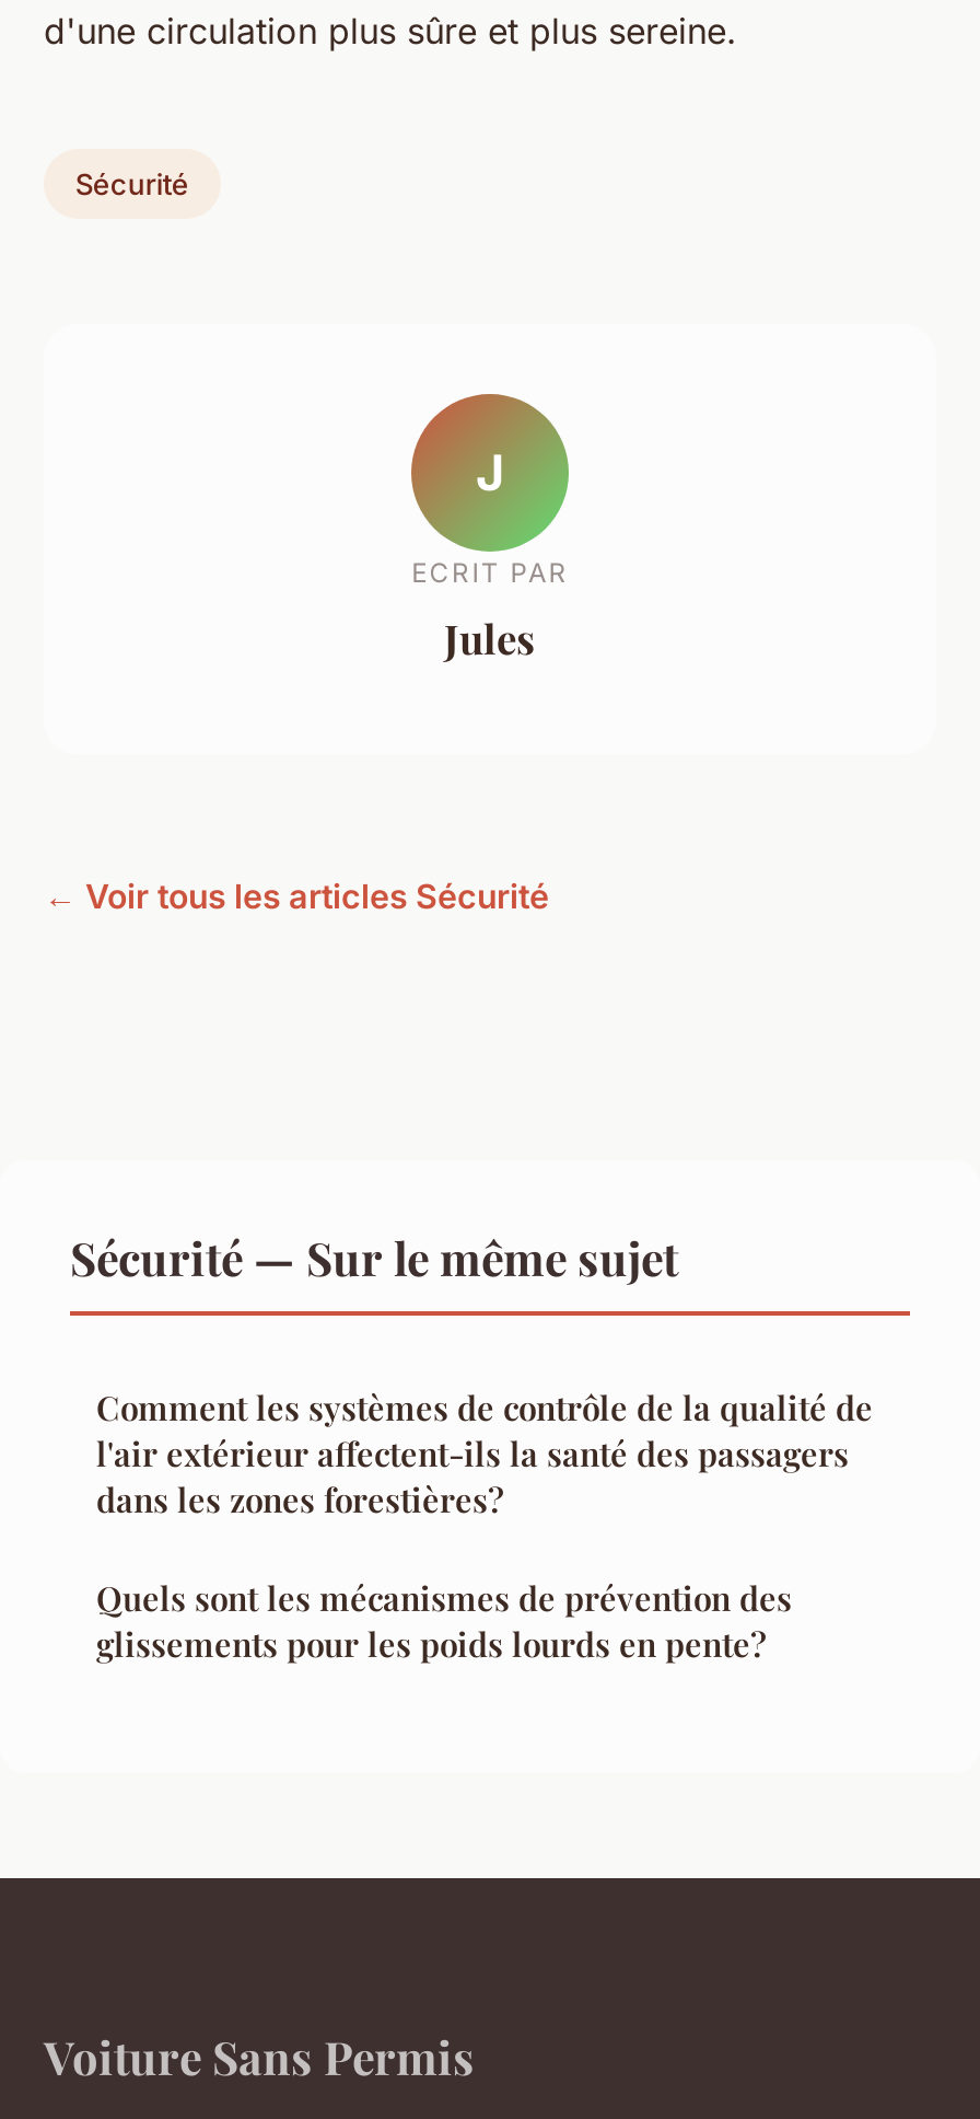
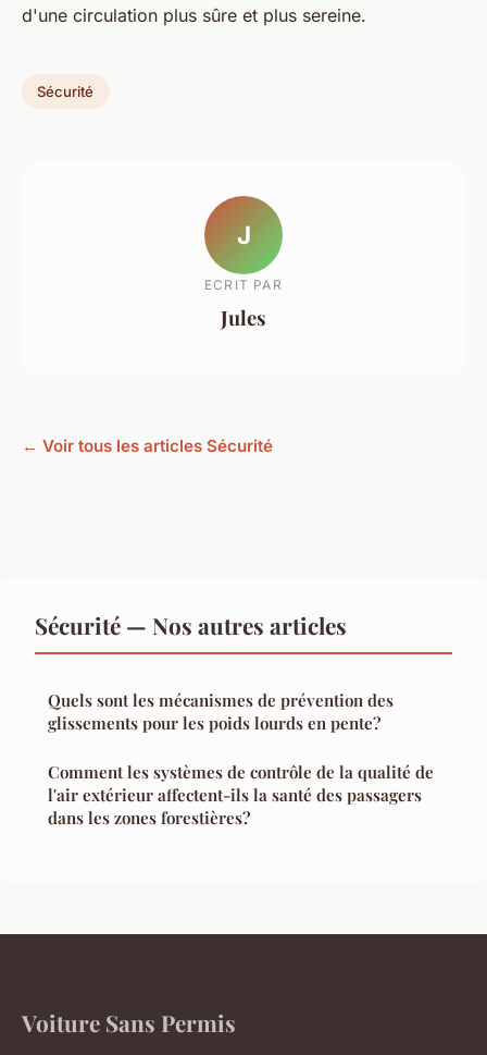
- Sécurité — Sur le même sujet
+ Sécurité — Nos autres articles

moved down: Comment les systèmes de contrôle de la qualité de | l'air extérieur affectent-ils la santé des passagers | dans les zones forestières?

moved up: Quels sont les mécanismes de prévention des | glissements pour les poids lourds en pente?
